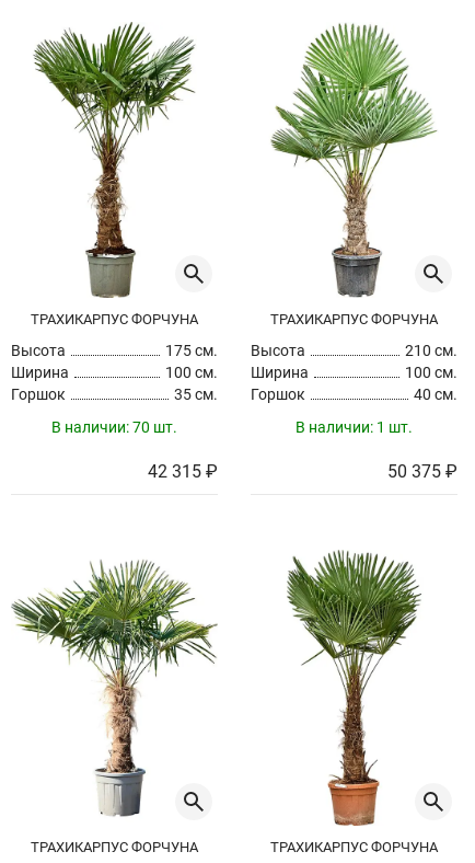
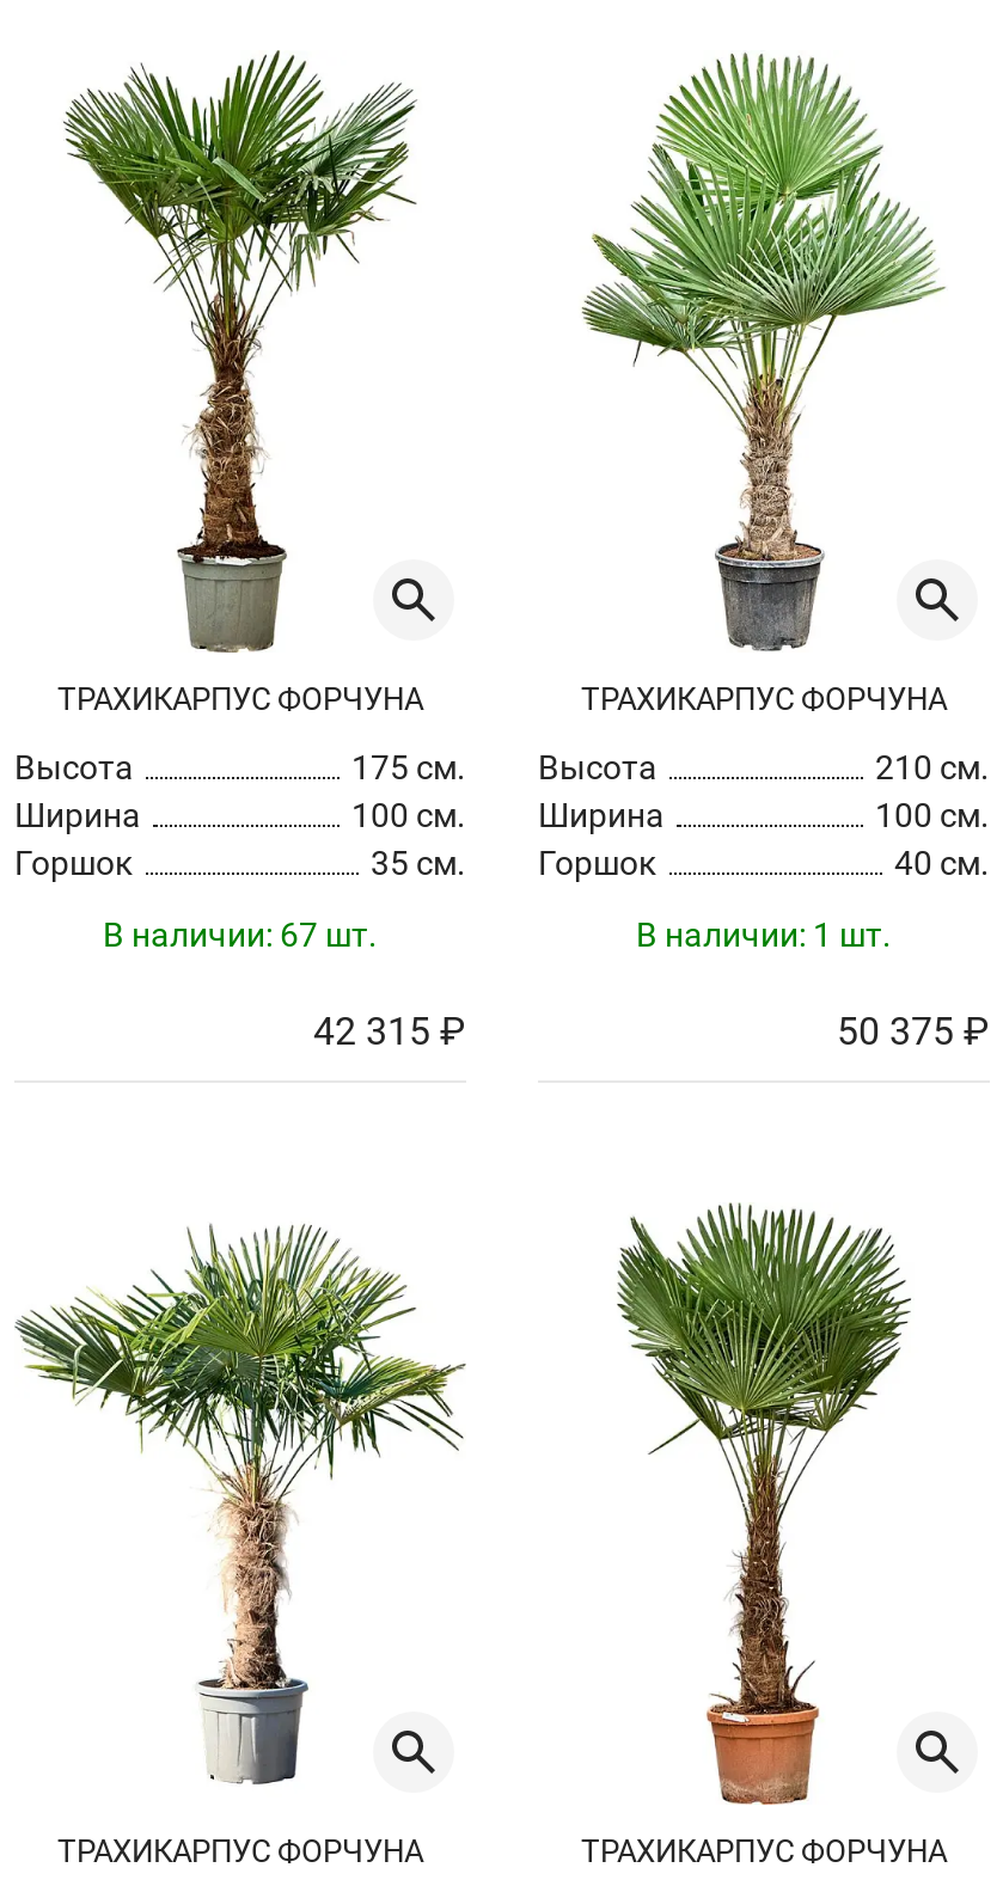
- В наличии: 70 шт.
+ В наличии: 67 шт.
